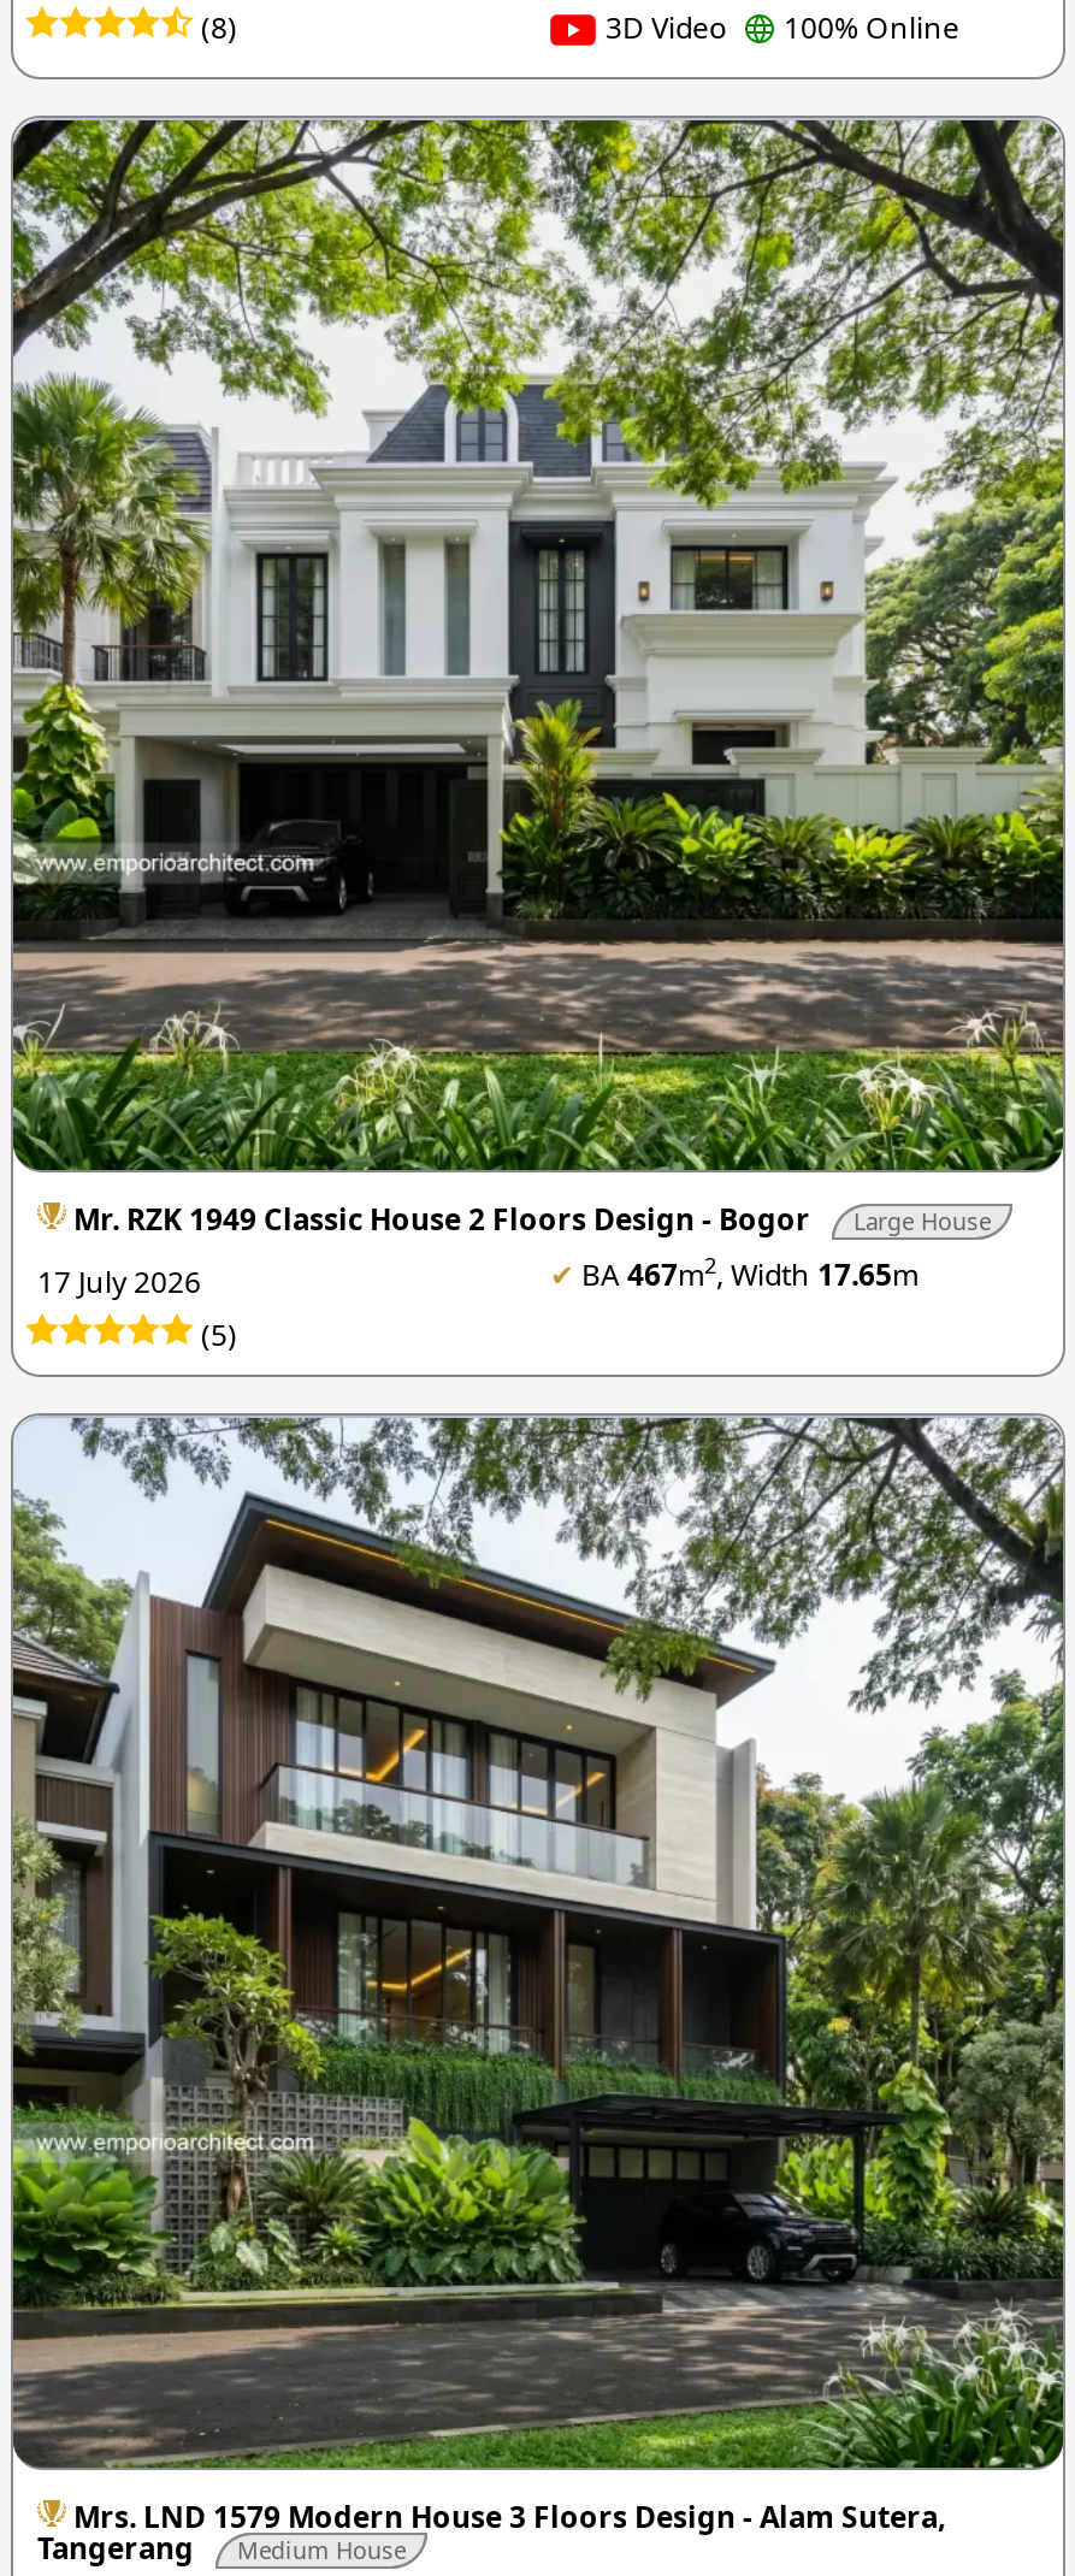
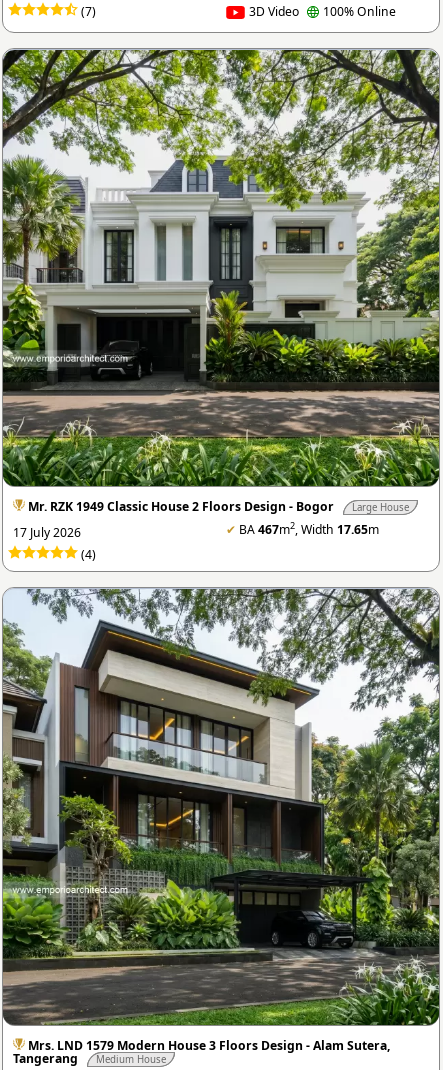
- (8)
+ (7)

- (5)
+ (4)
